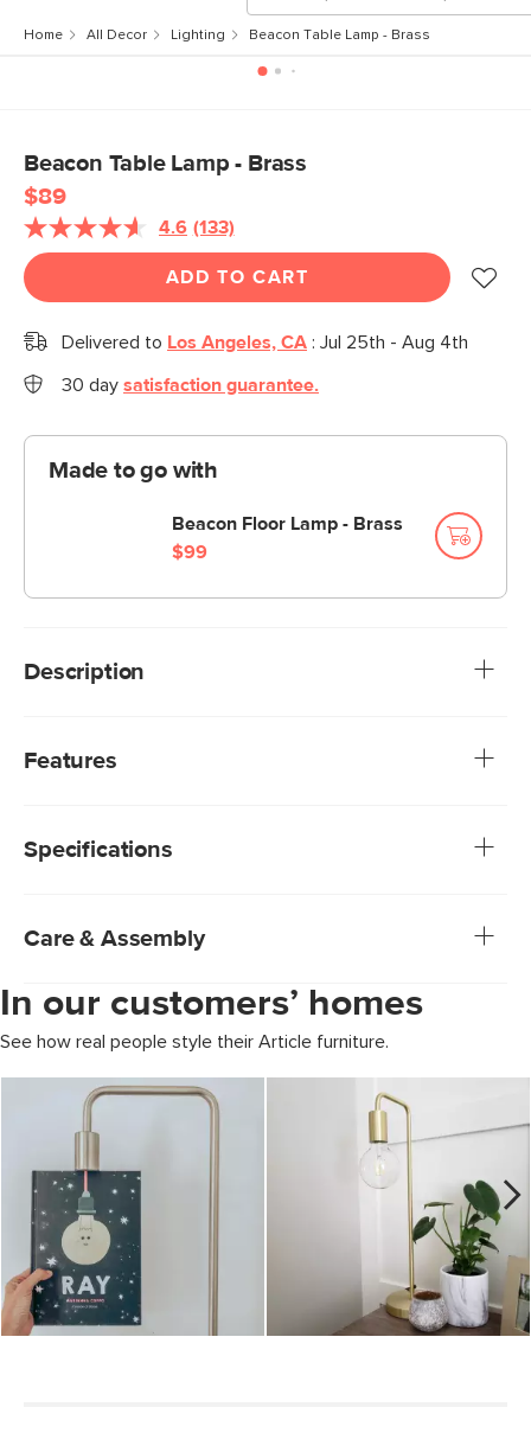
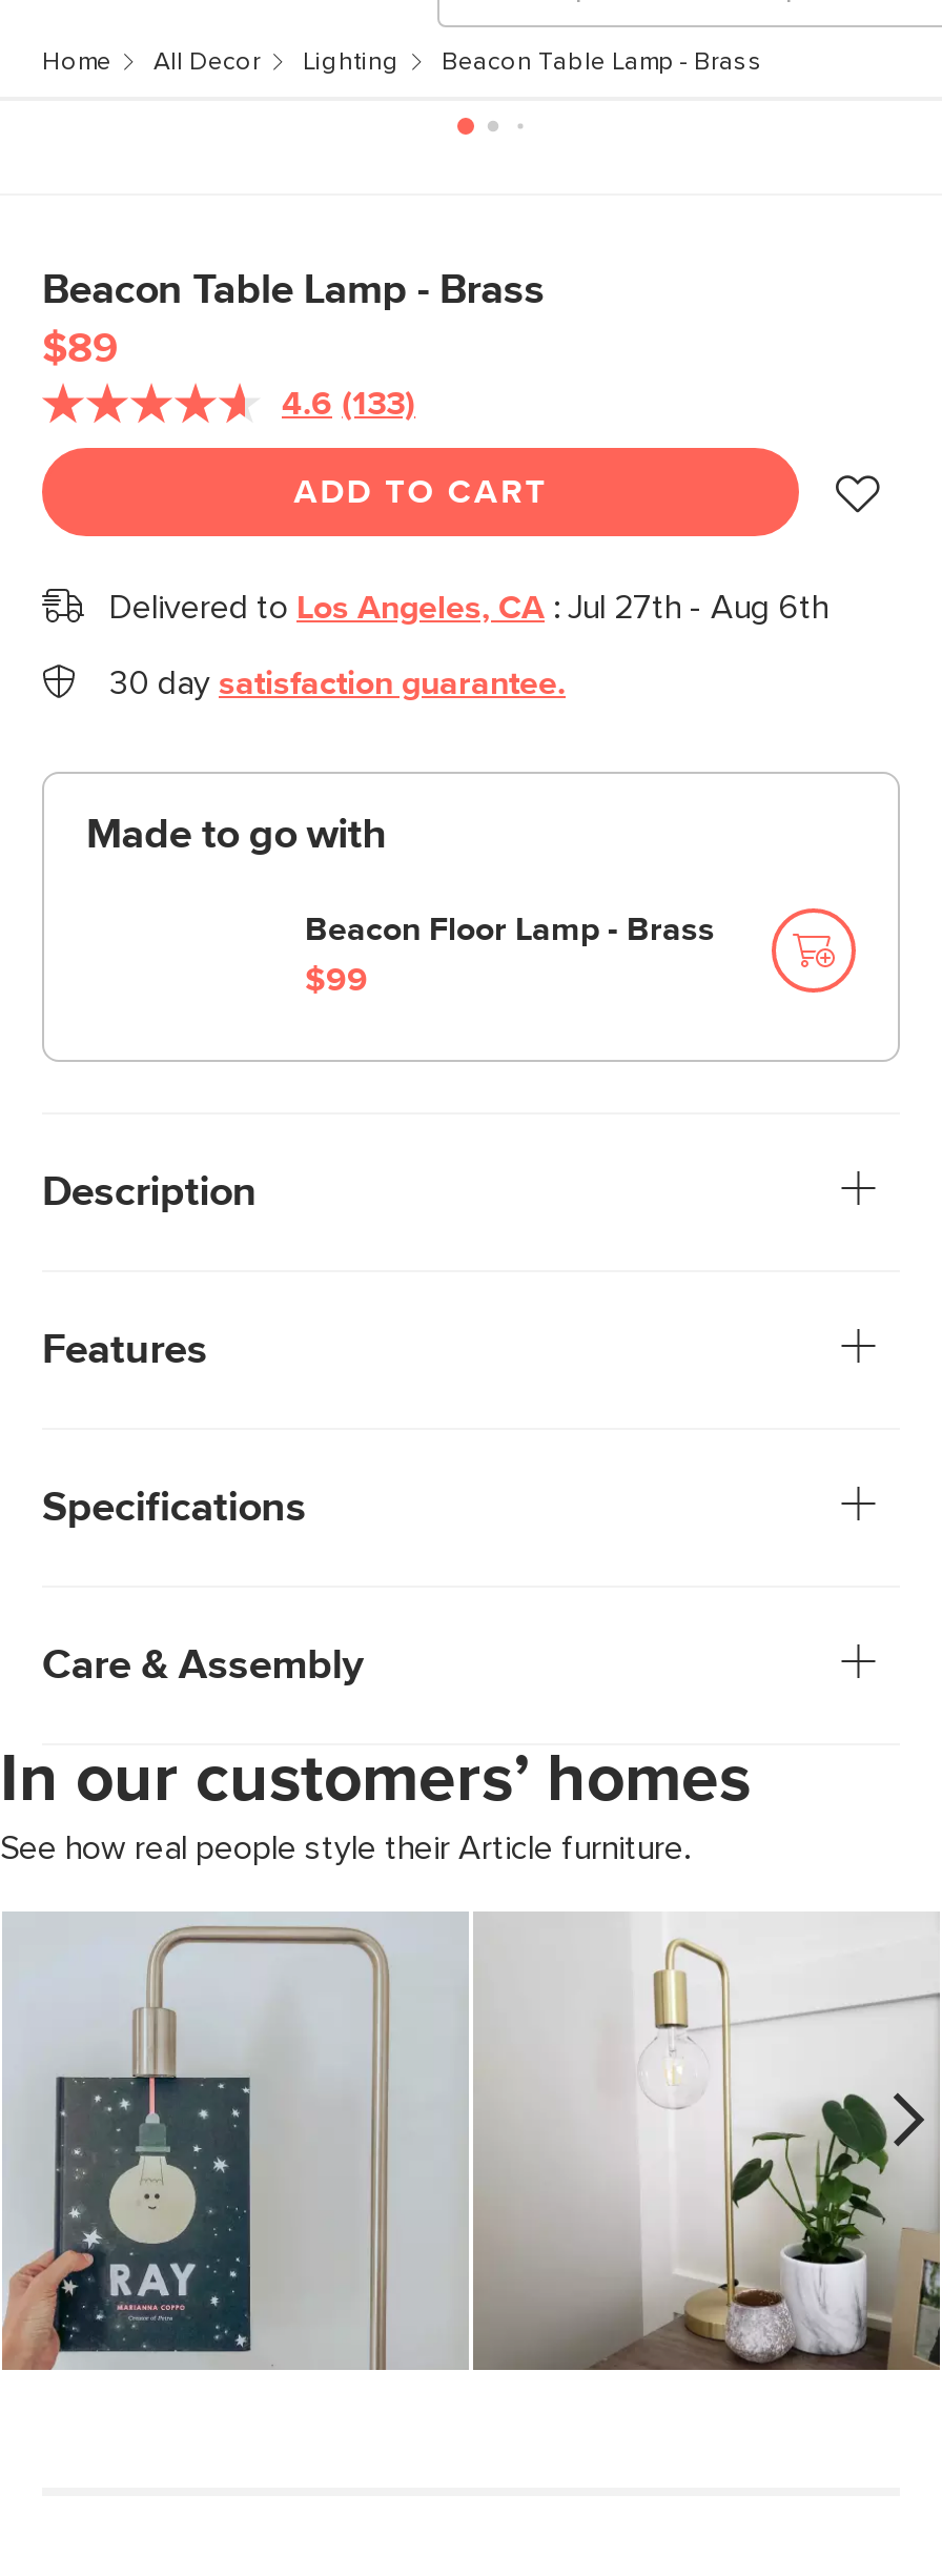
- Delivered to Los Angeles, CA: Jul 25th - Aug 4th
+ Delivered to Los Angeles, CA: Jul 27th - Aug 6th
